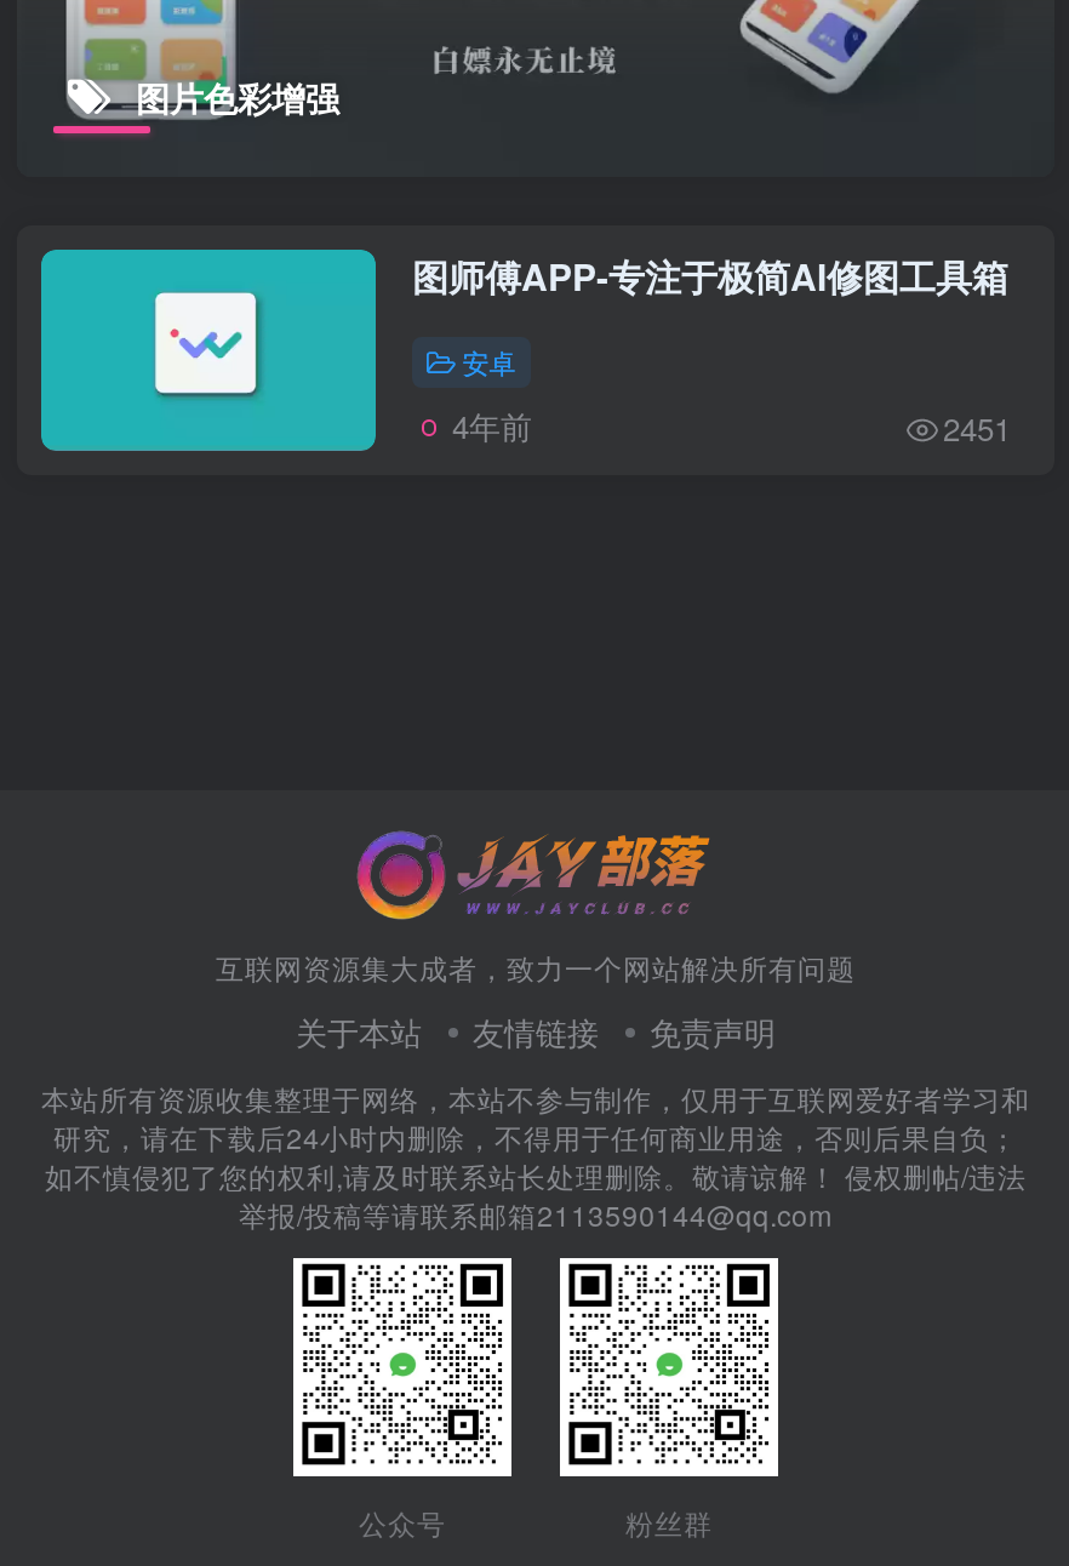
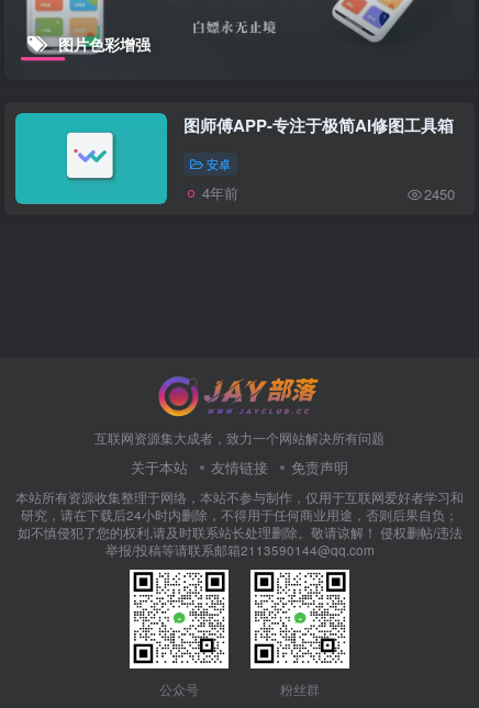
- 2451
+ 2450
